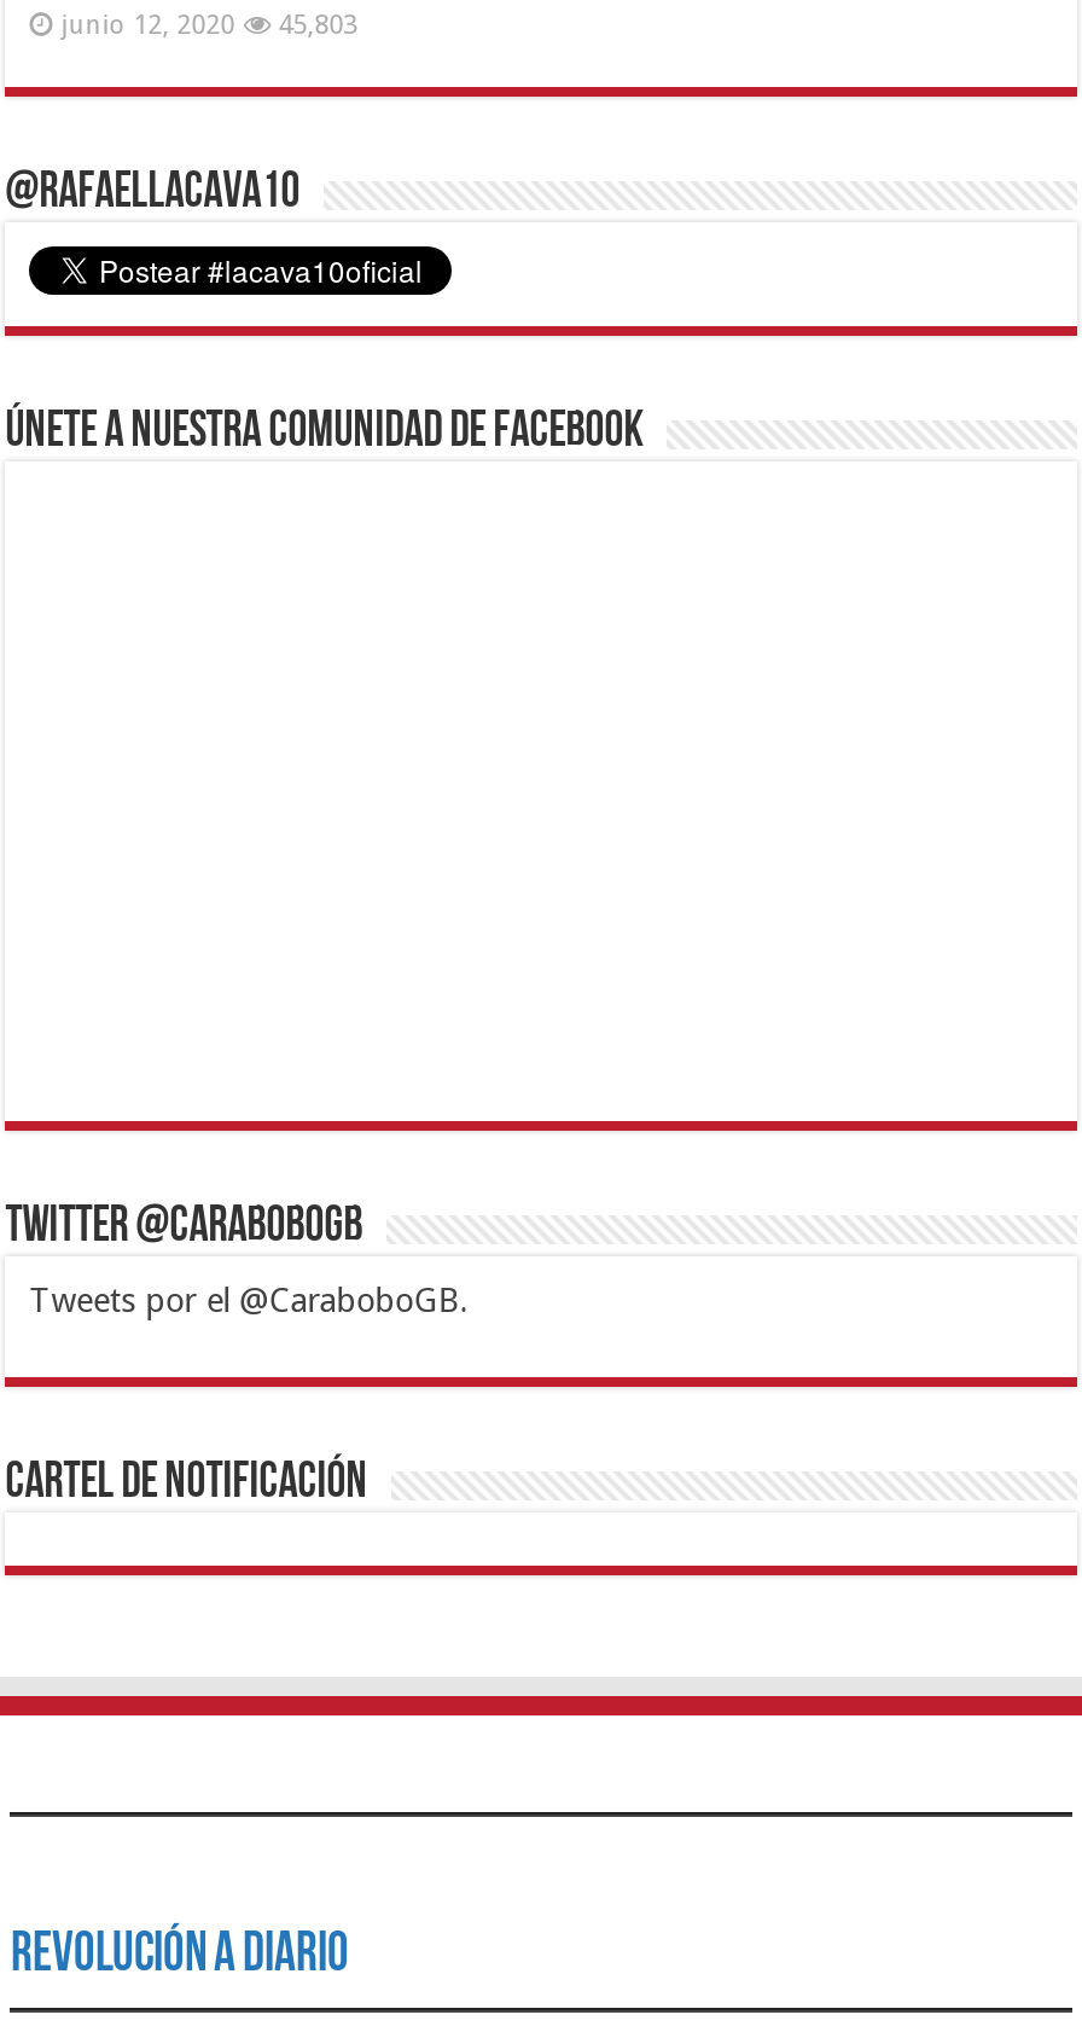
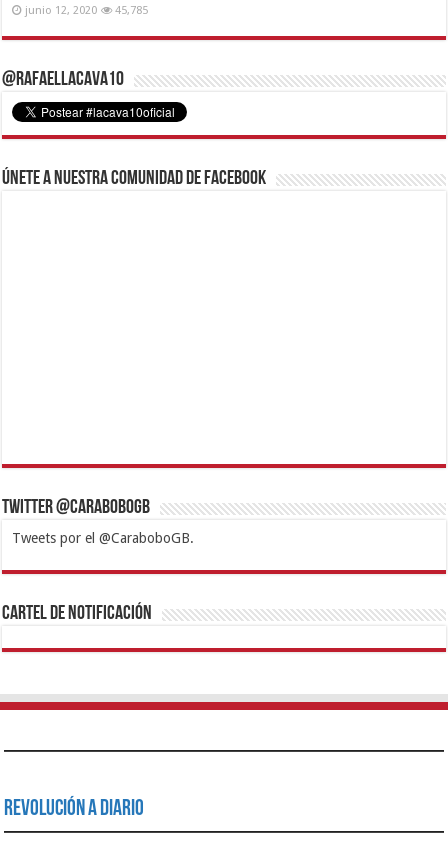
- junio 12, 2020 45,803
+ junio 12, 2020 45,785
